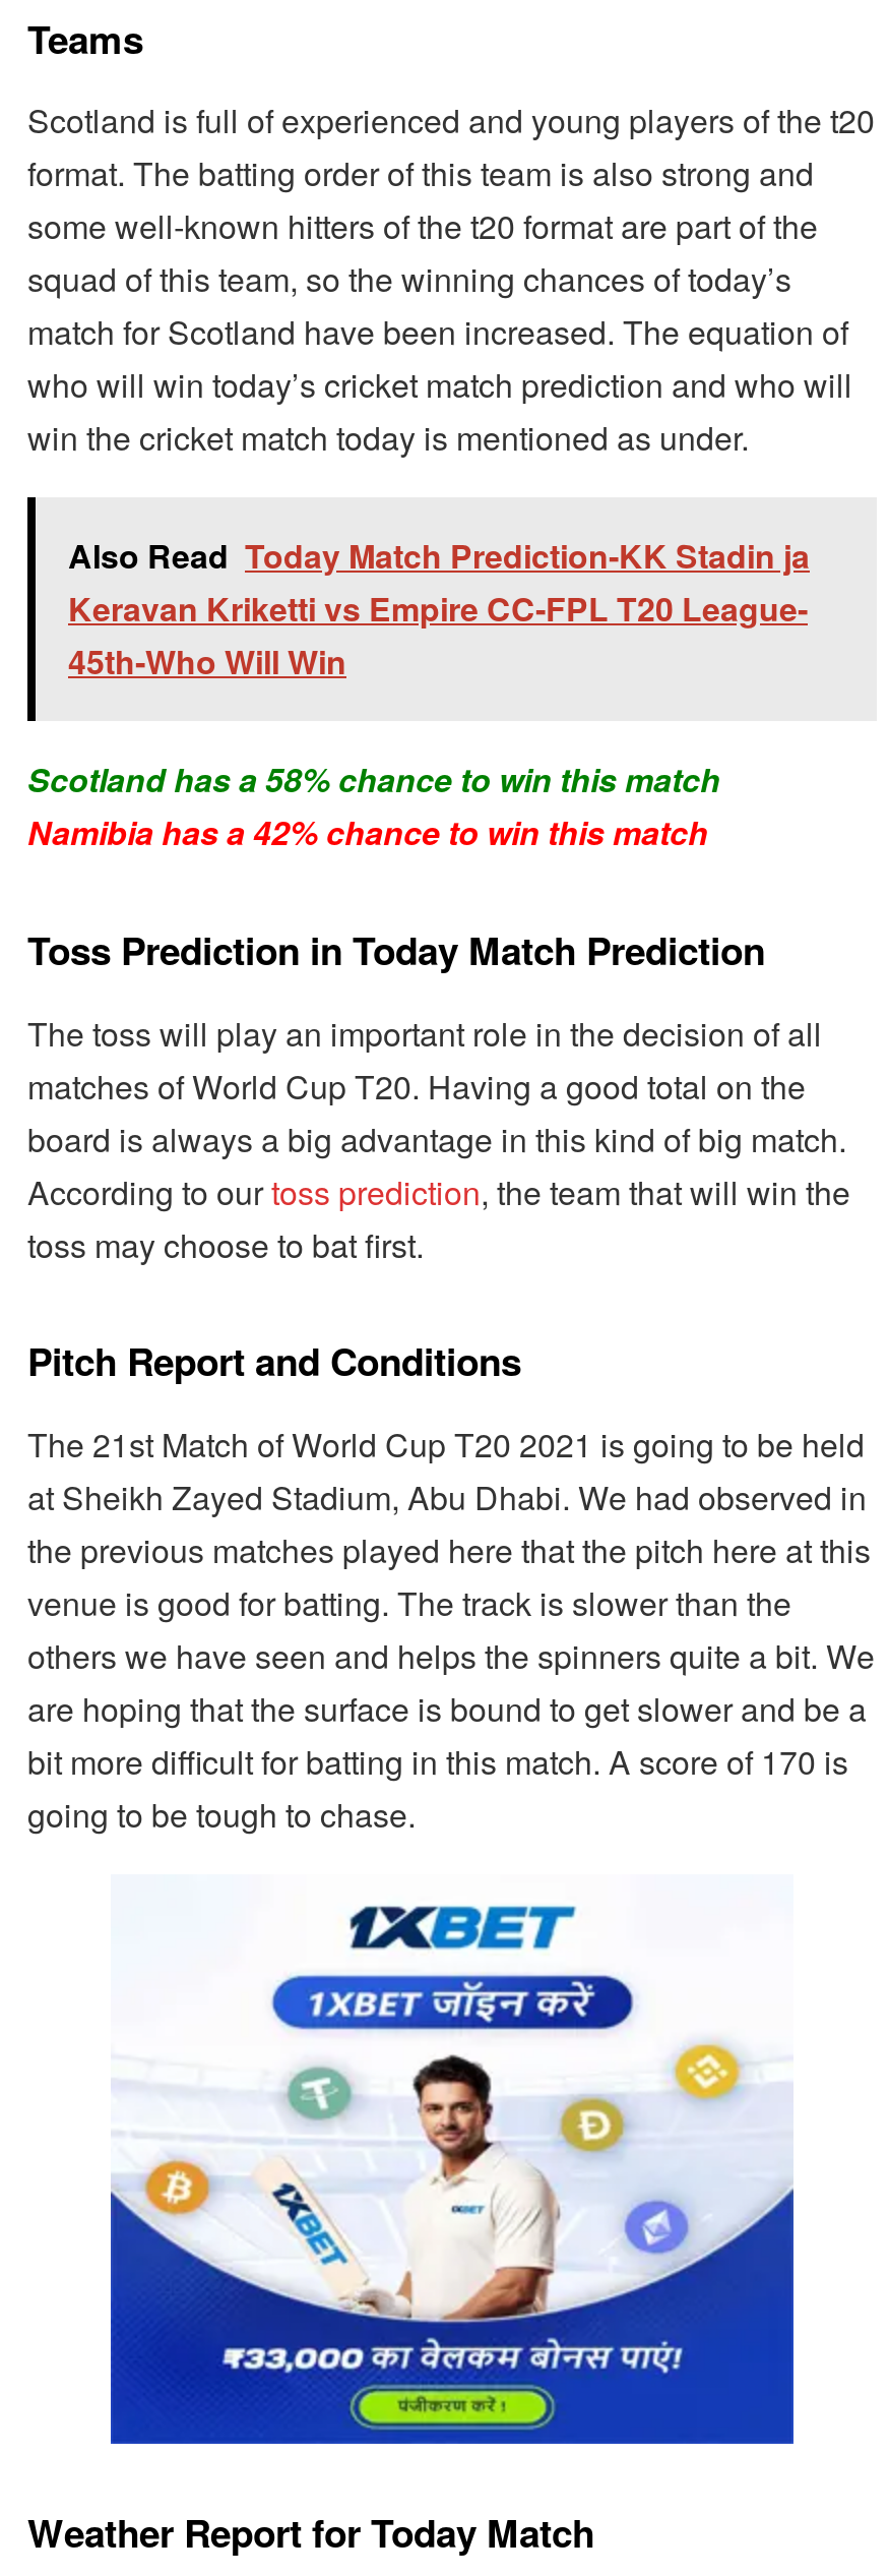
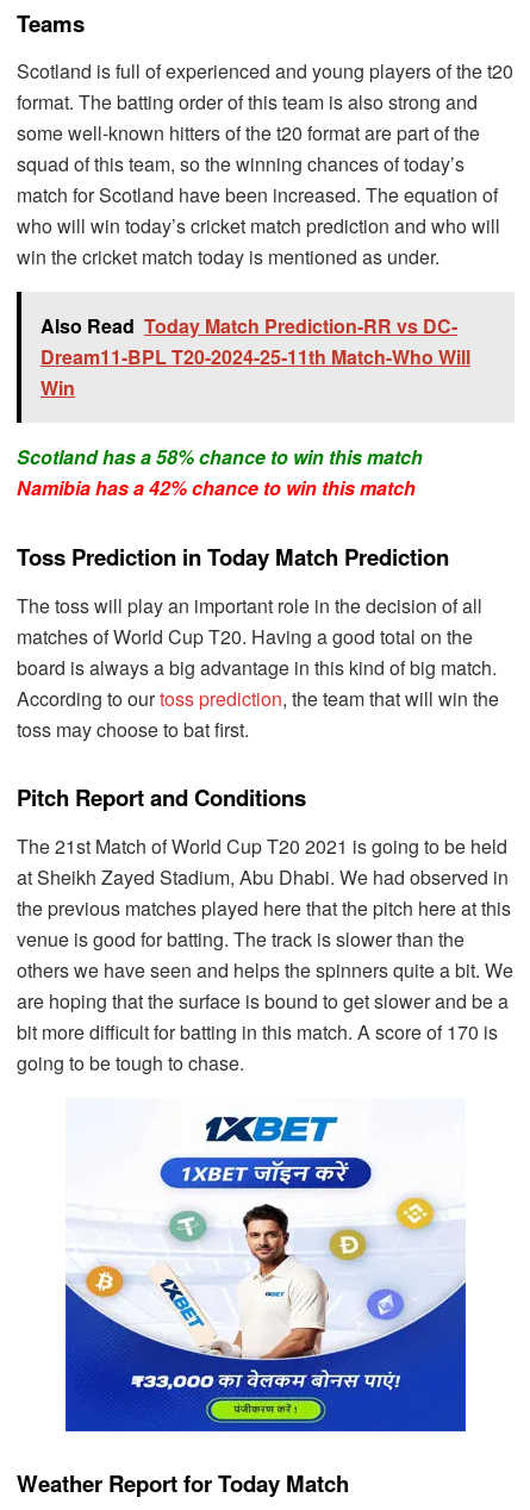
- Also Read Today Match Prediction-KK Stadin ja
- Keravan Kriketti vs Empire CC-FPL T20 League-
- 45th-Who Will Win
+ Also Read Today Match Prediction-RR vs DC-
+ Dream11-BPL T20-2024-25-11th Match-Who Will
+ Win
